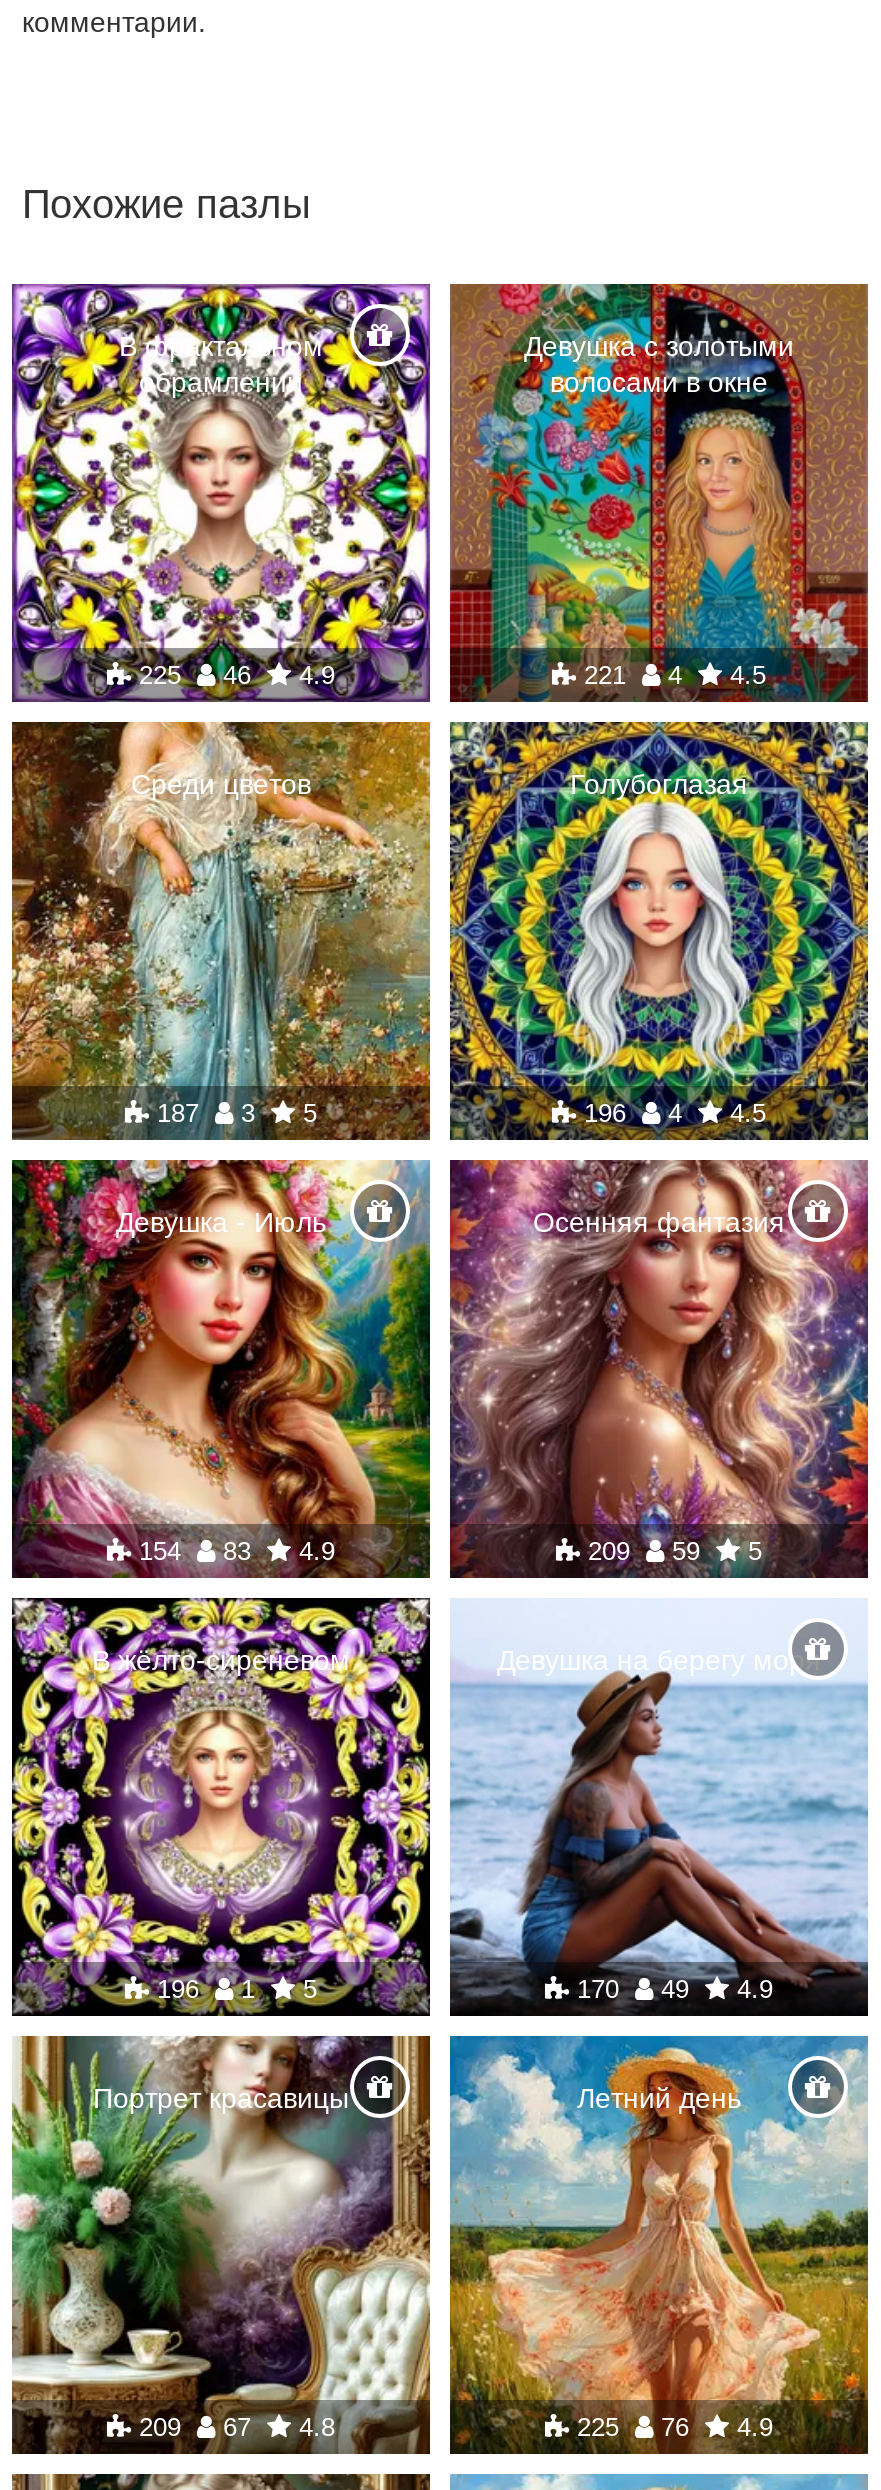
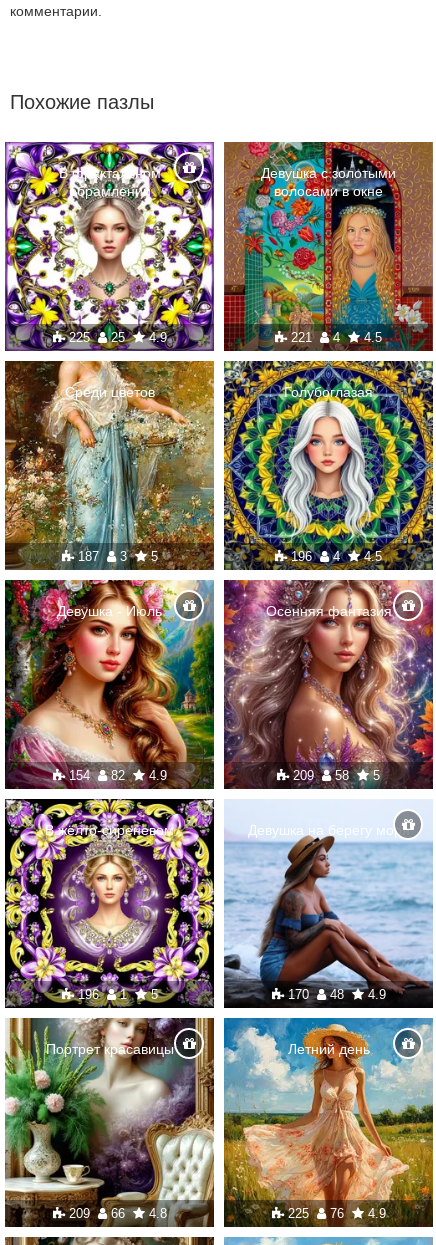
- 225 46 4.9
+ 225 25 4.9

- 154 83 4.9
+ 154 82 4.9

- 209 59 5
+ 209 58 5

- 170 49 4.9
+ 170 48 4.9

- 209 67 4.8
+ 209 66 4.8
